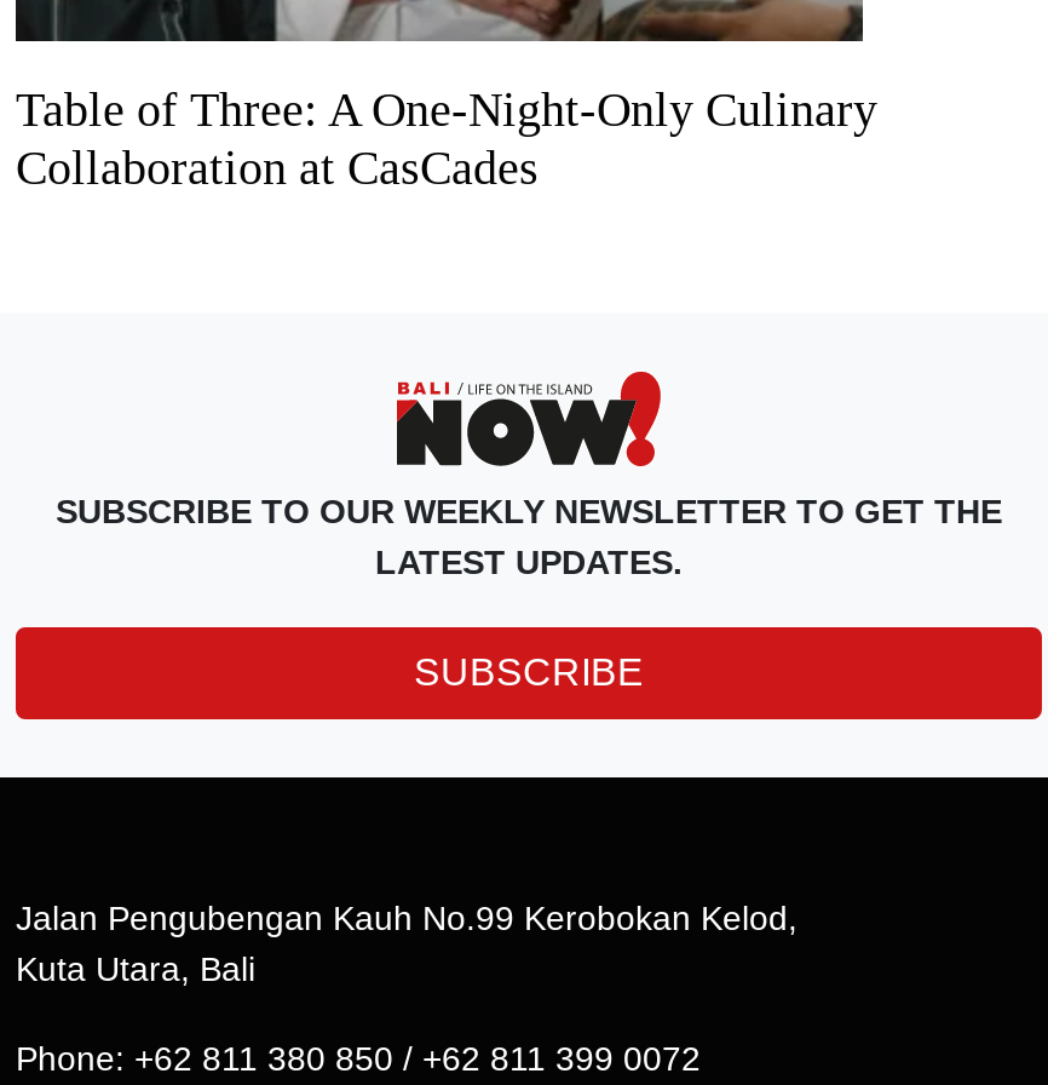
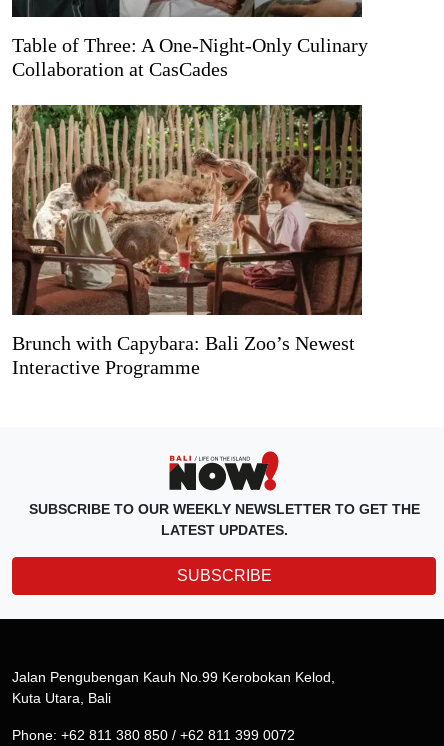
+ [image]
+ Brunch with Capybara: Bali Zoo’s Newest
+ Interactive Programme
